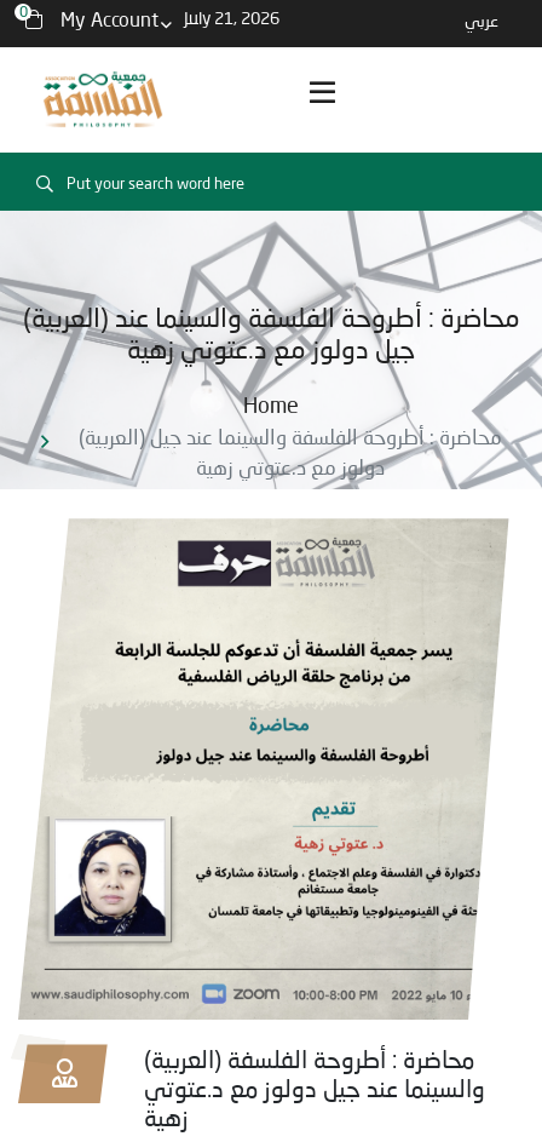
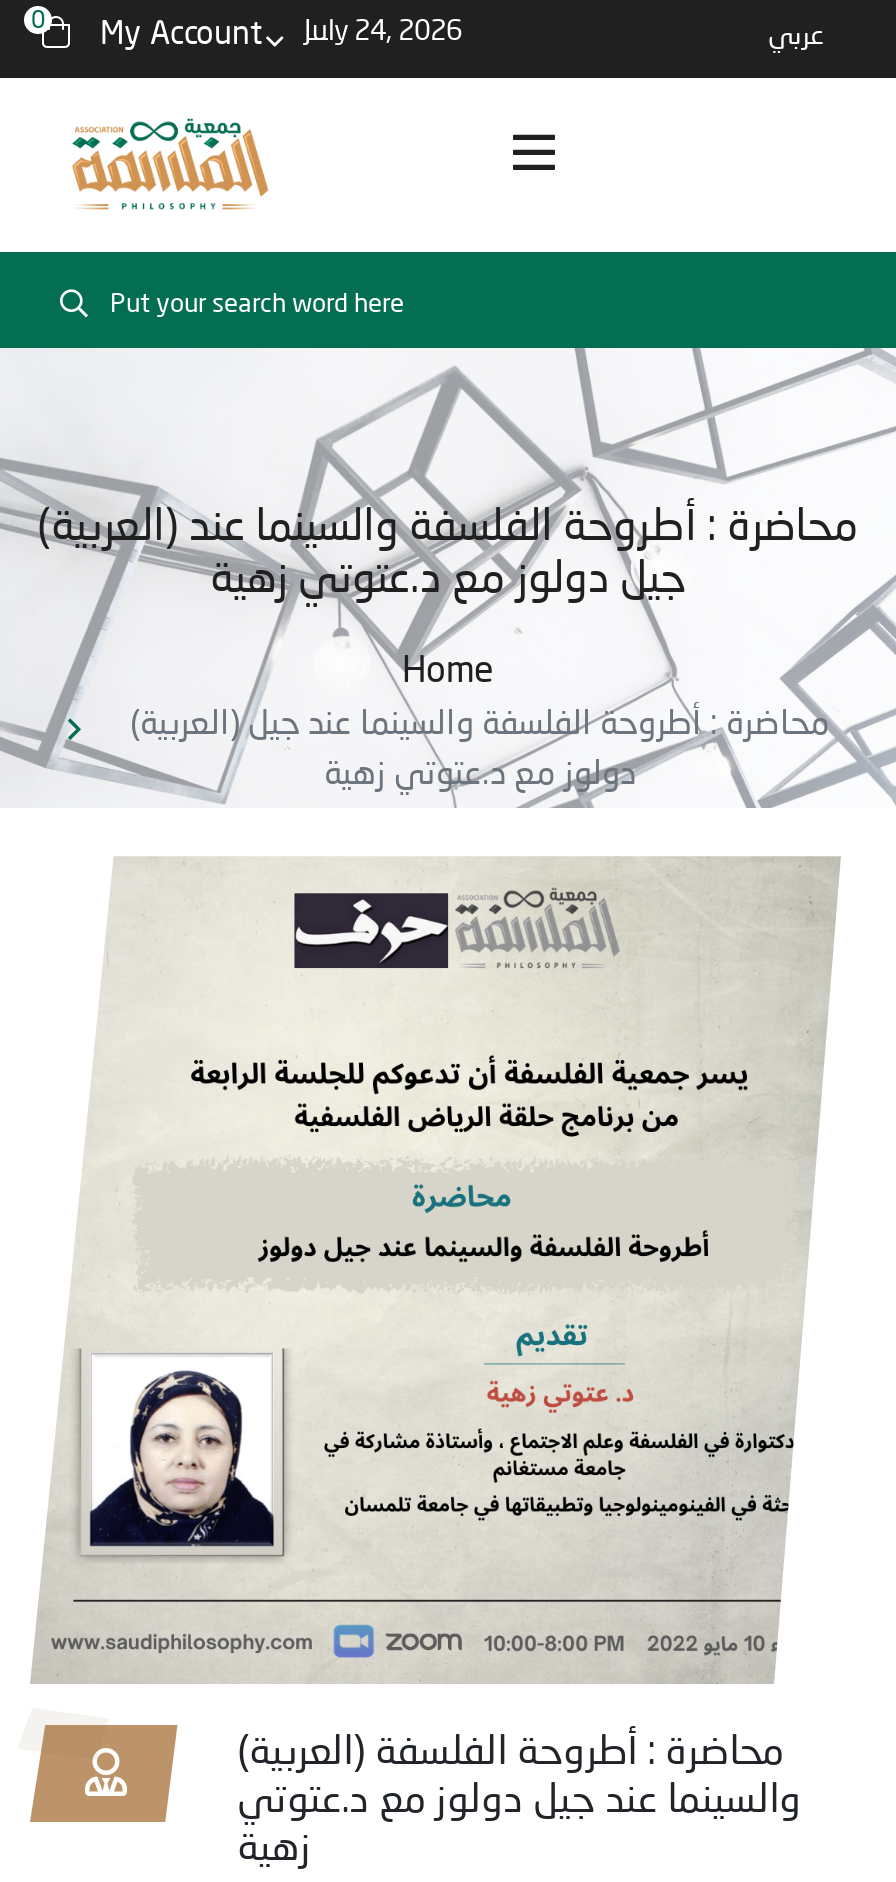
- July 21, 2026
+ July 24, 2026
